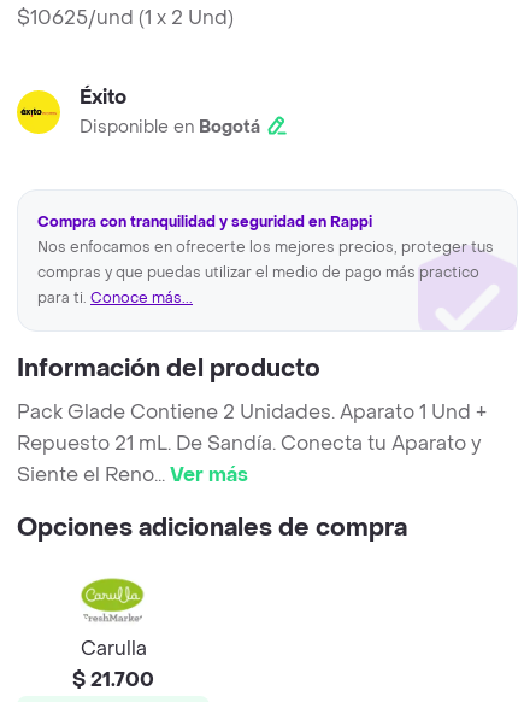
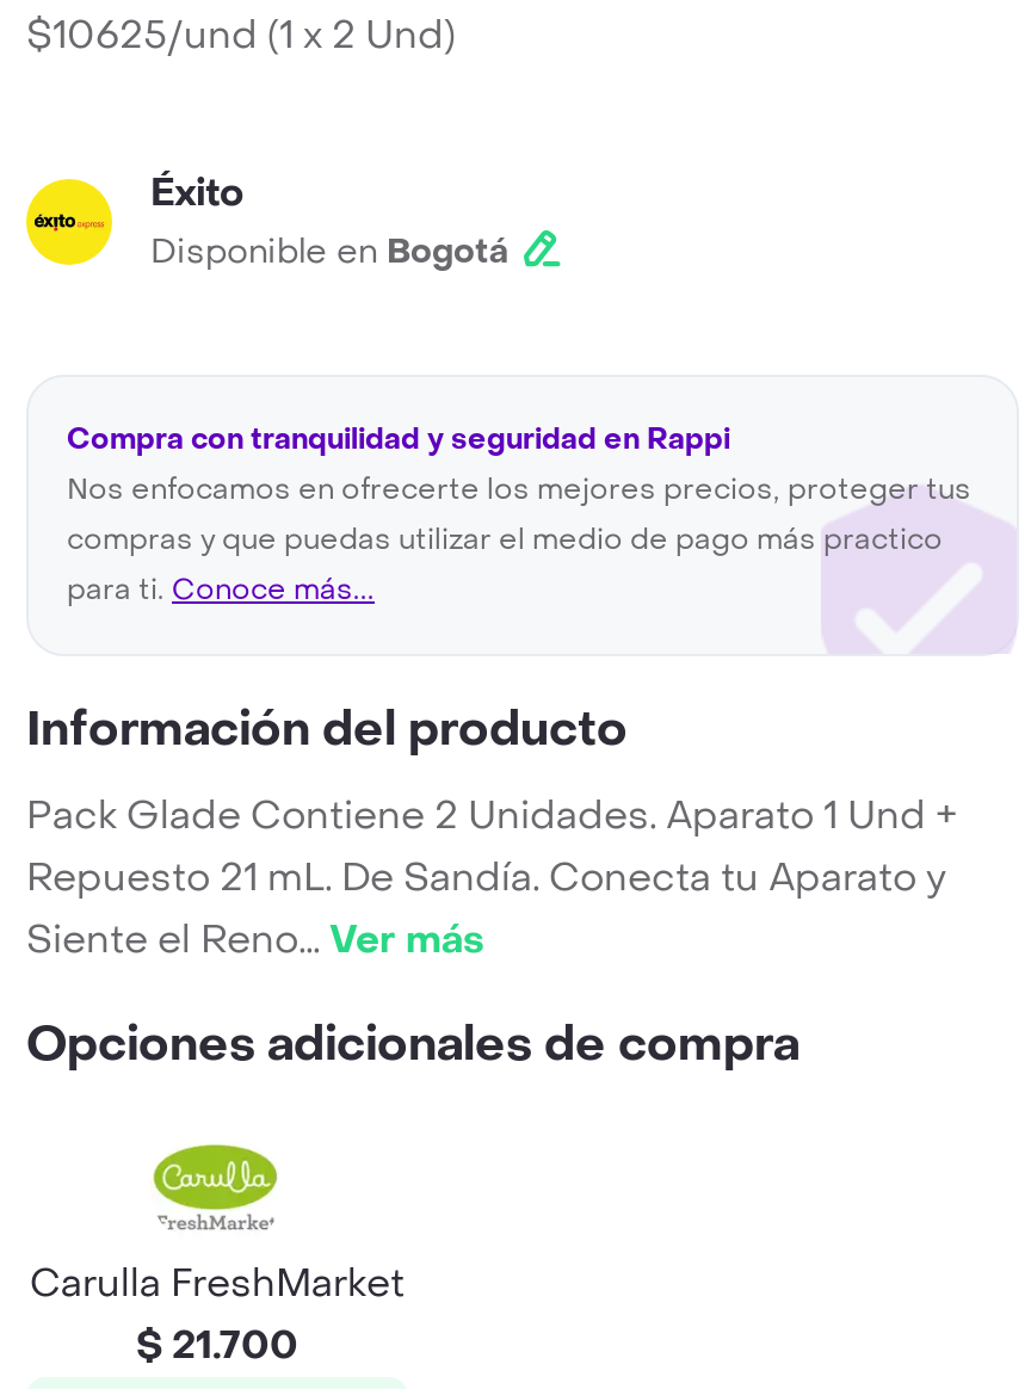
- Carulla
+ Carulla FreshMarket
